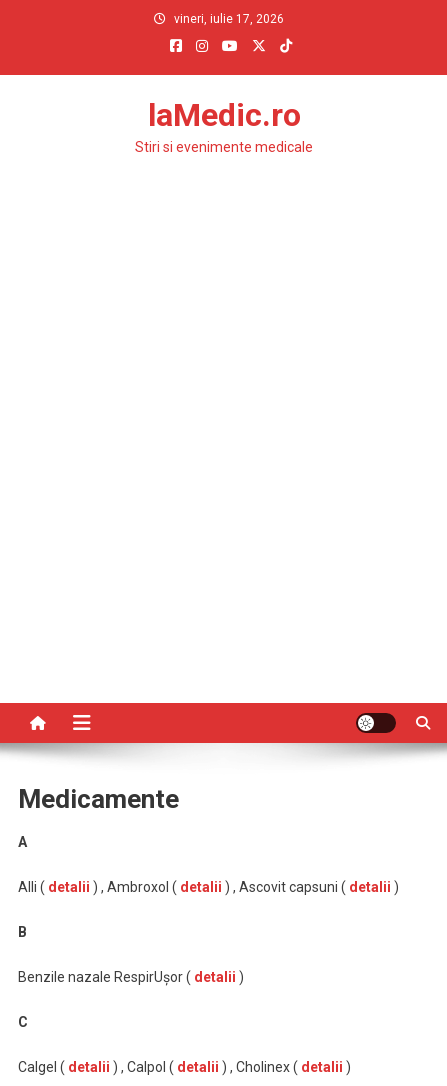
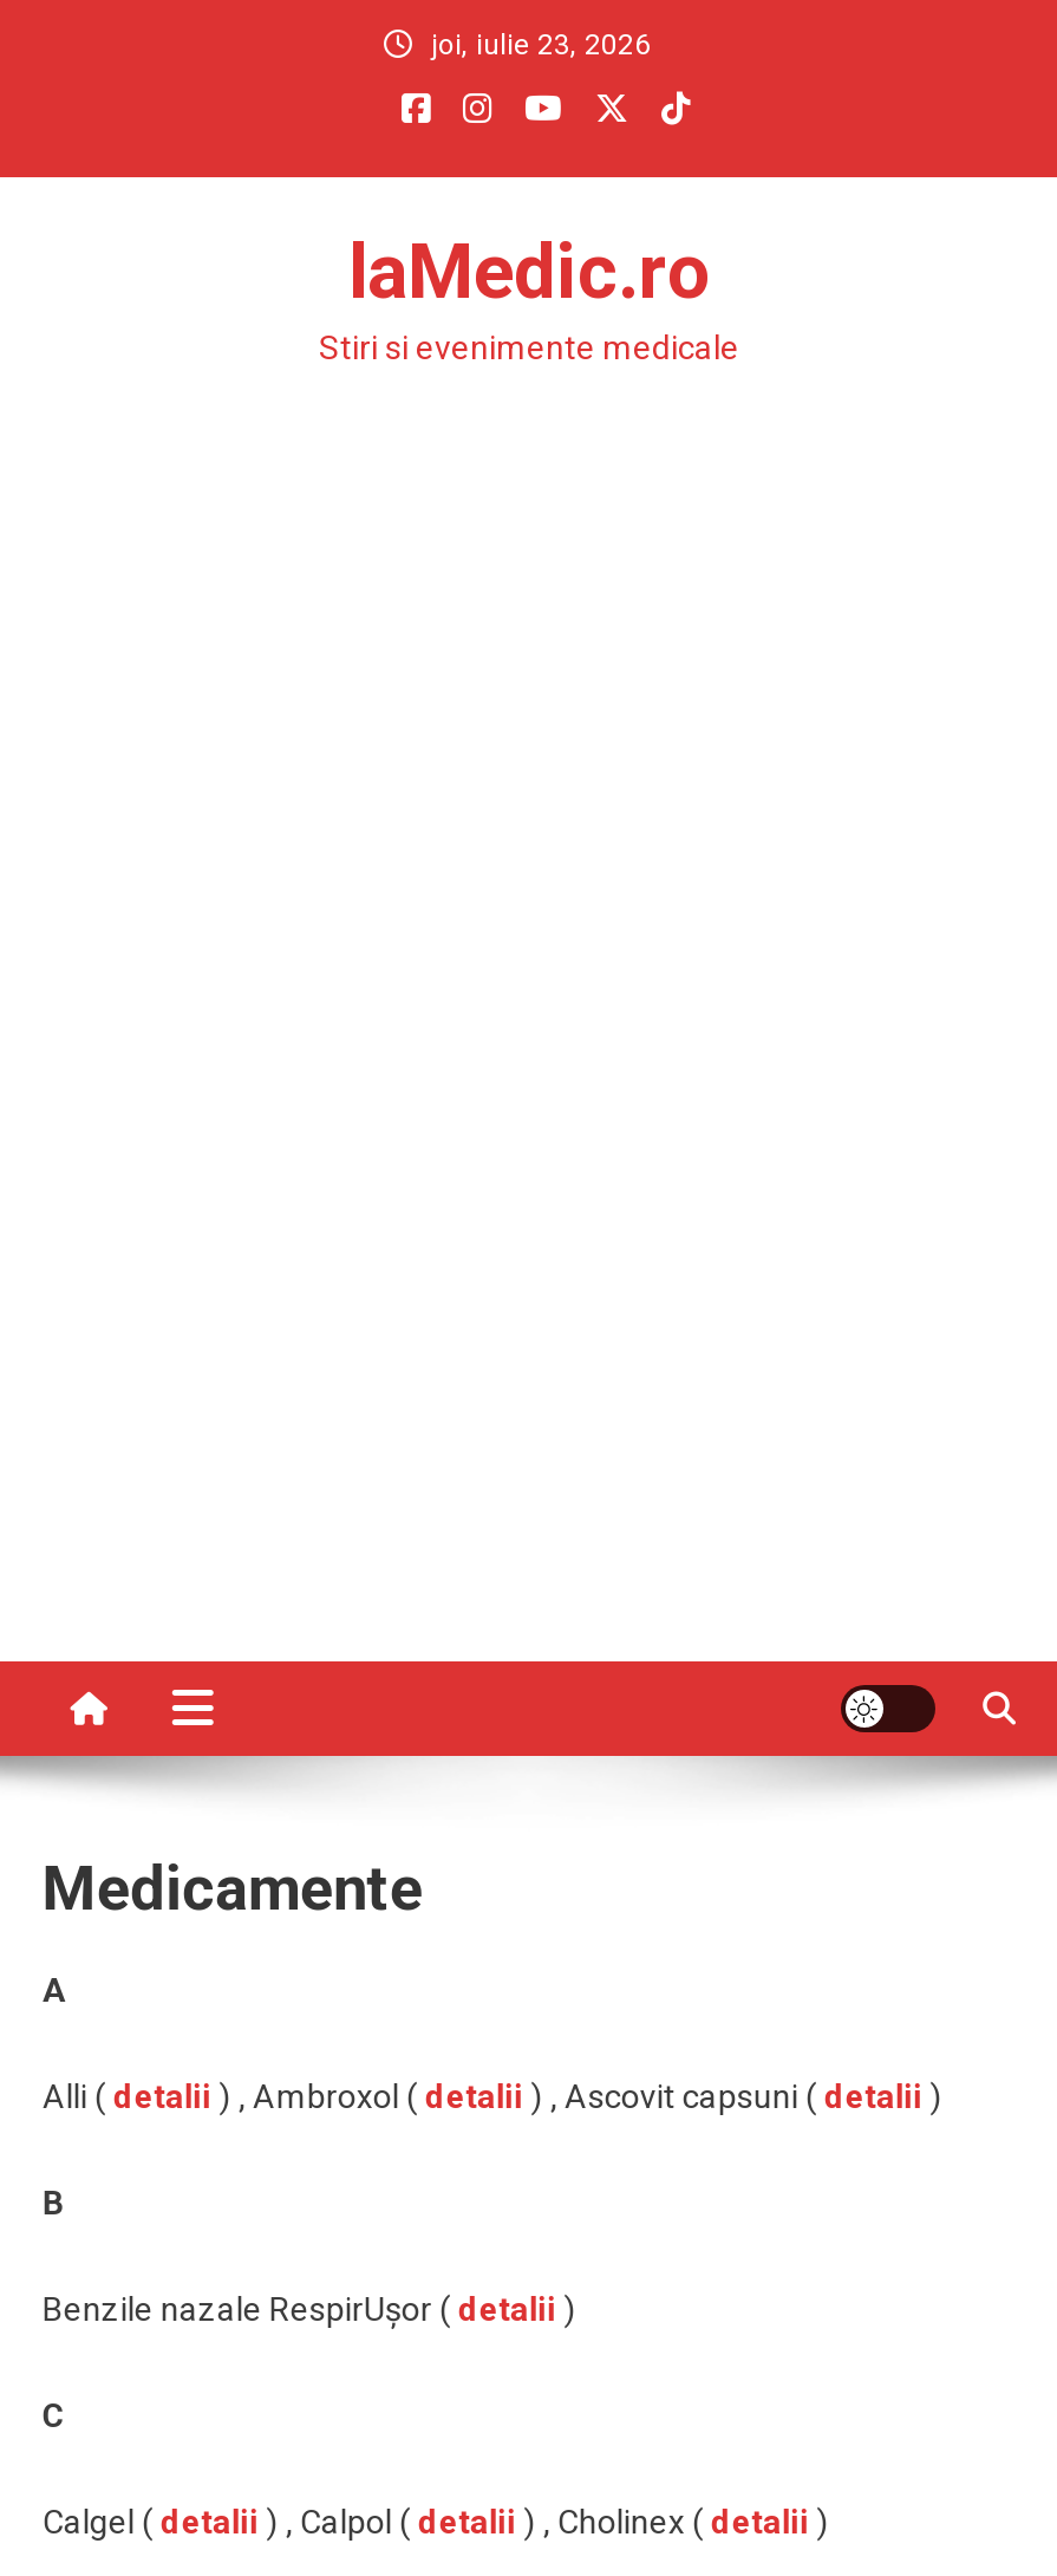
- vineri, iulie 17, 2026
+ joi, iulie 23, 2026
